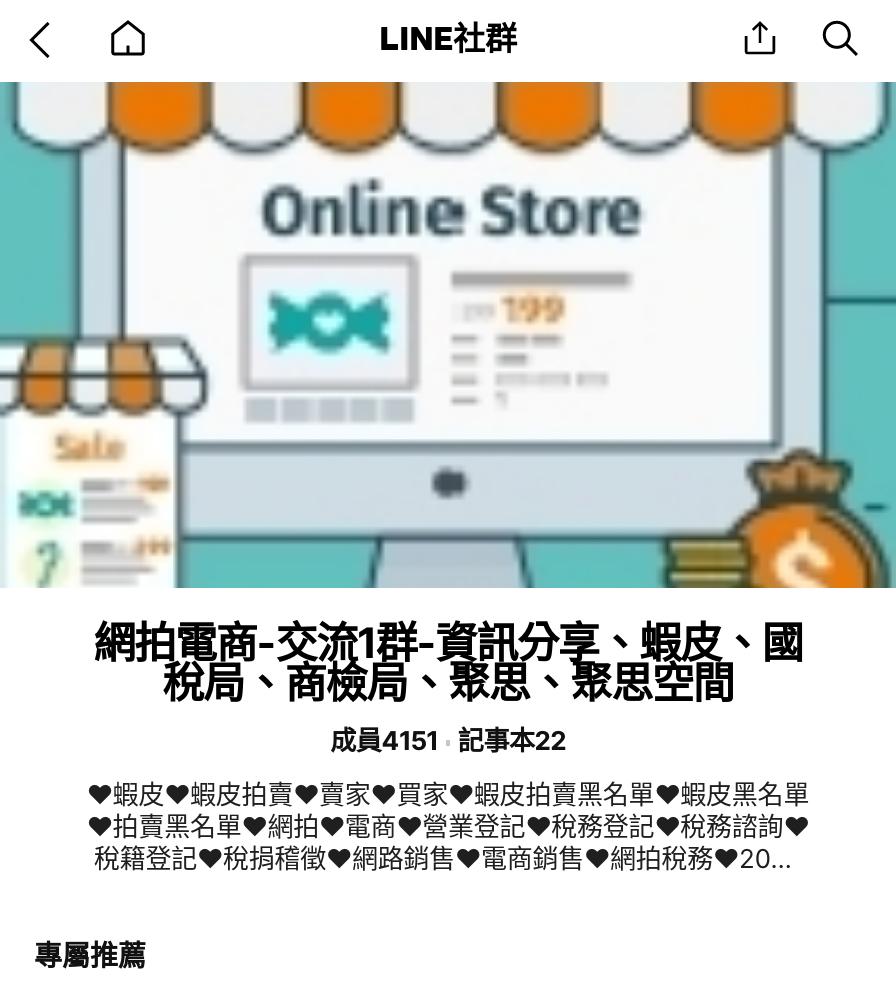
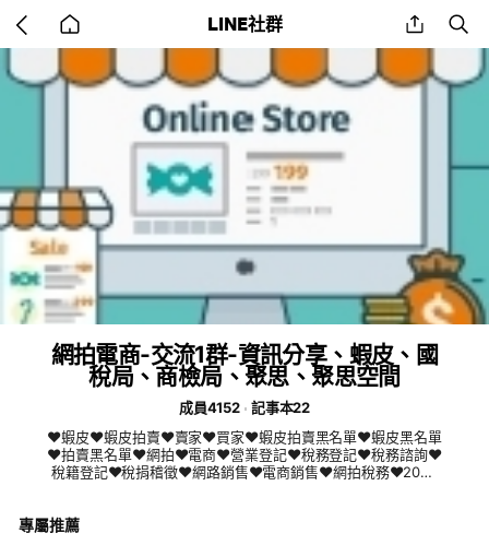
- 成員4151 記事本22
+ 成員4152 記事本22
